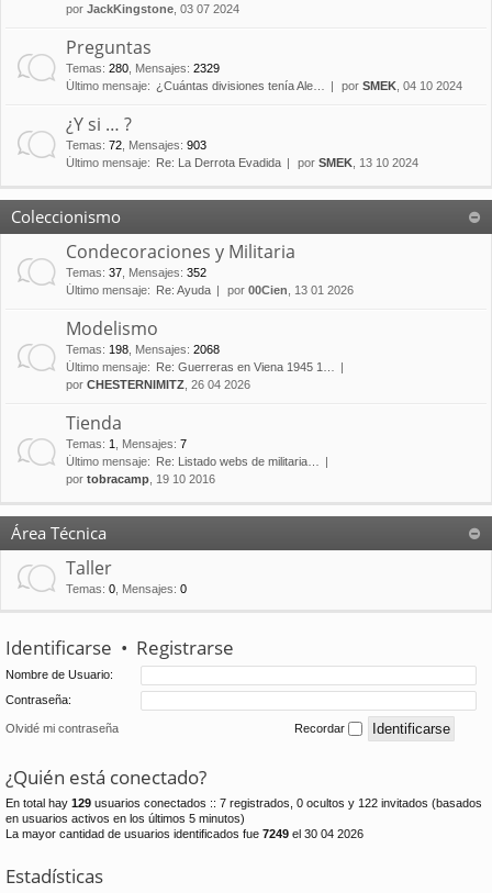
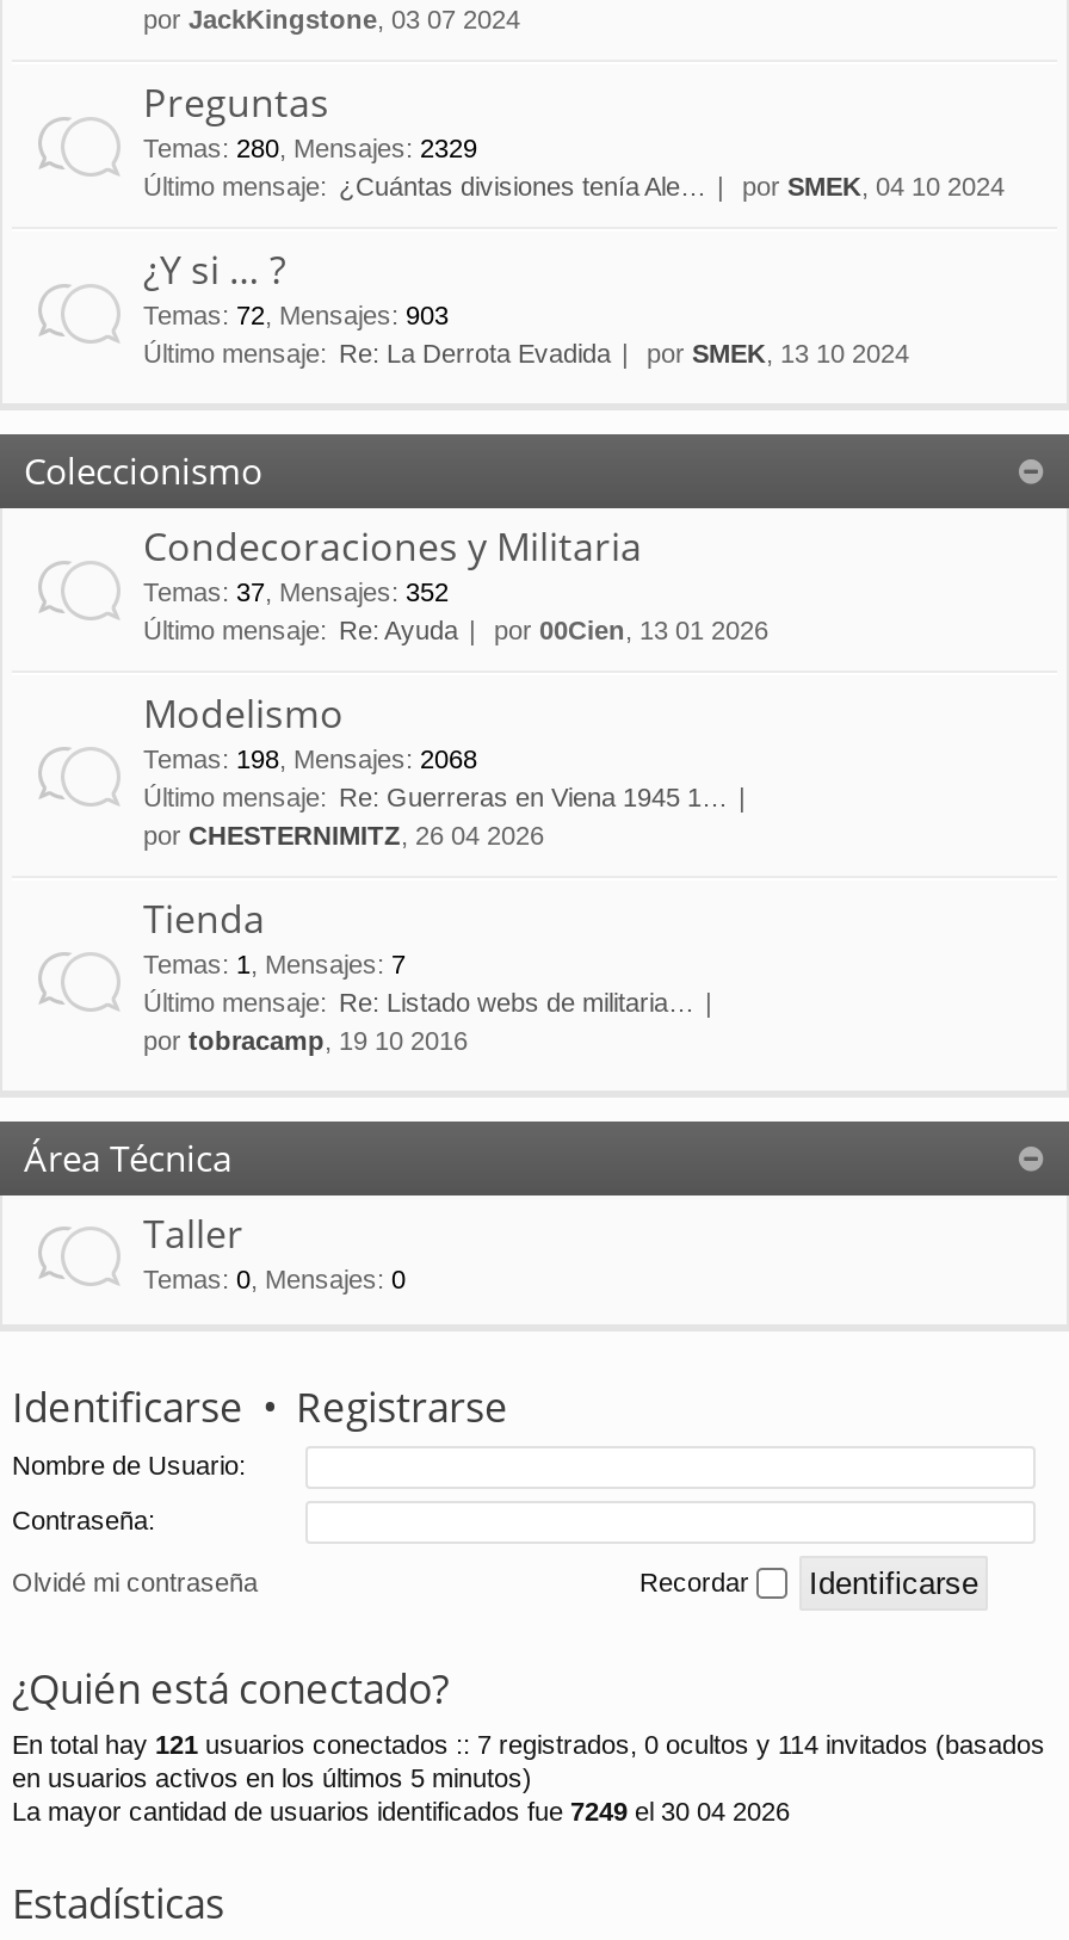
- En total hay 129 usuarios conectados :: 7 registrados, 0 ocultos y 122 invitados (basados
+ En total hay 121 usuarios conectados :: 7 registrados, 0 ocultos y 114 invitados (basados
